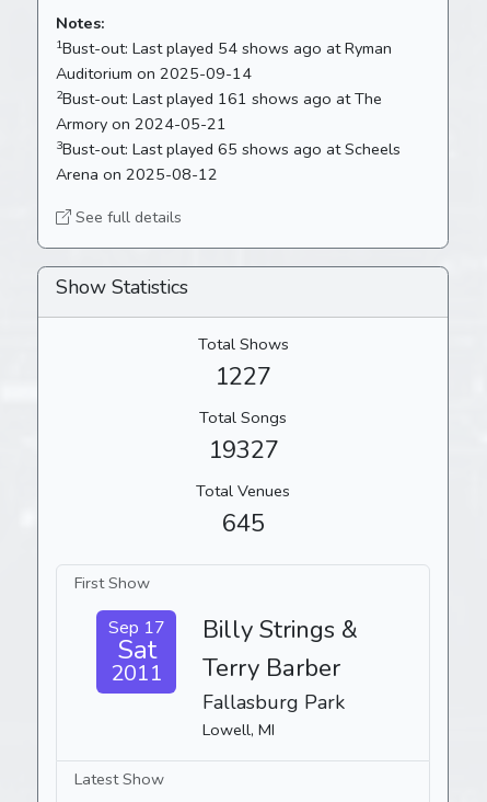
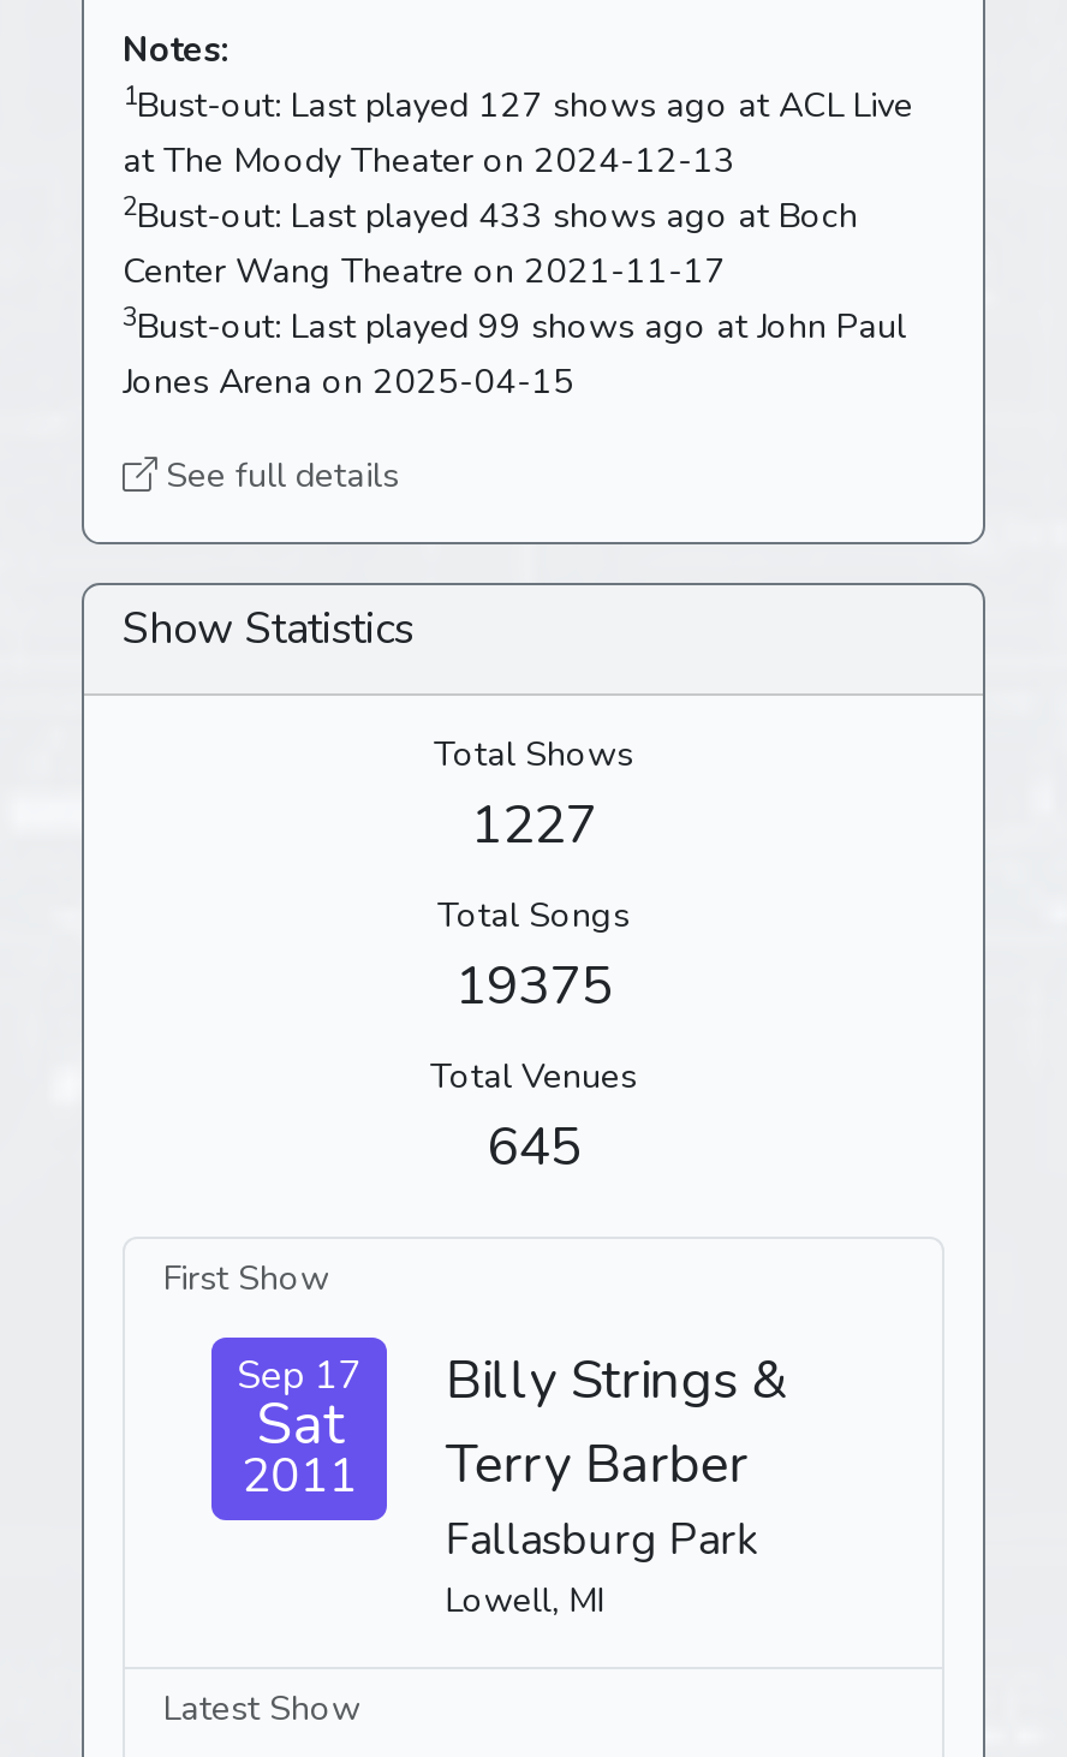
- 1Bust-out: Last played 54 shows ago at Ryman
- Auditorium on 2025-09-14
- 2Bust-out: Last played 161 shows ago at The
- Armory on 2024-05-21
- 3Bust-out: Last played 65 shows ago at Scheels
- Arena on 2025-08-12
+ 1Bust-out: Last played 127 shows ago at ACL Live
+ at The Moody Theater on 2024-12-13
+ 2Bust-out: Last played 433 shows ago at Boch
+ Center Wang Theatre on 2021-11-17
+ 3Bust-out: Last played 99 shows ago at John Paul
+ Jones Arena on 2025-04-15

- 19327
+ 19375
